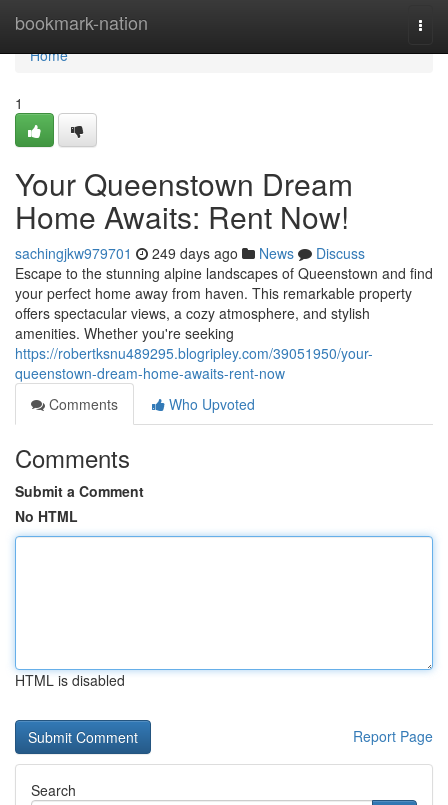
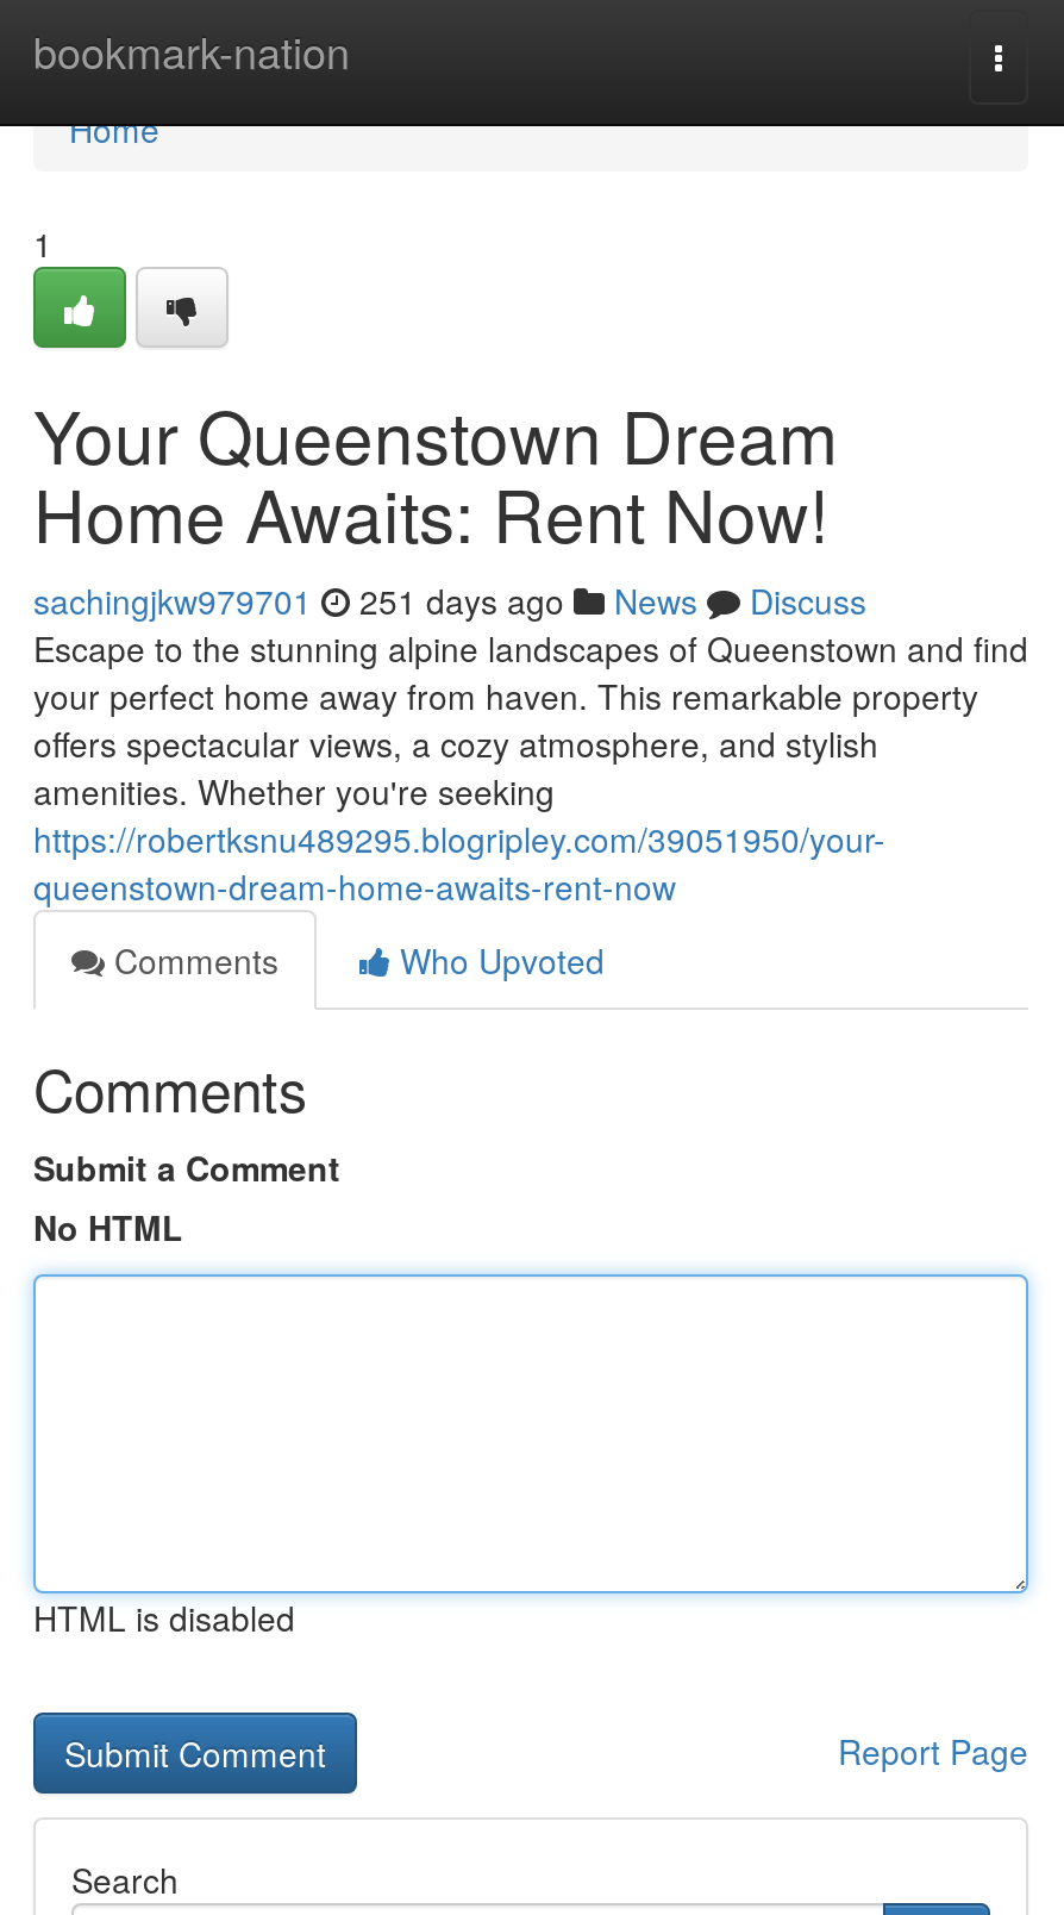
- sachingjkw979701 249 days ago News Discuss
+ sachingjkw979701 251 days ago News Discuss
